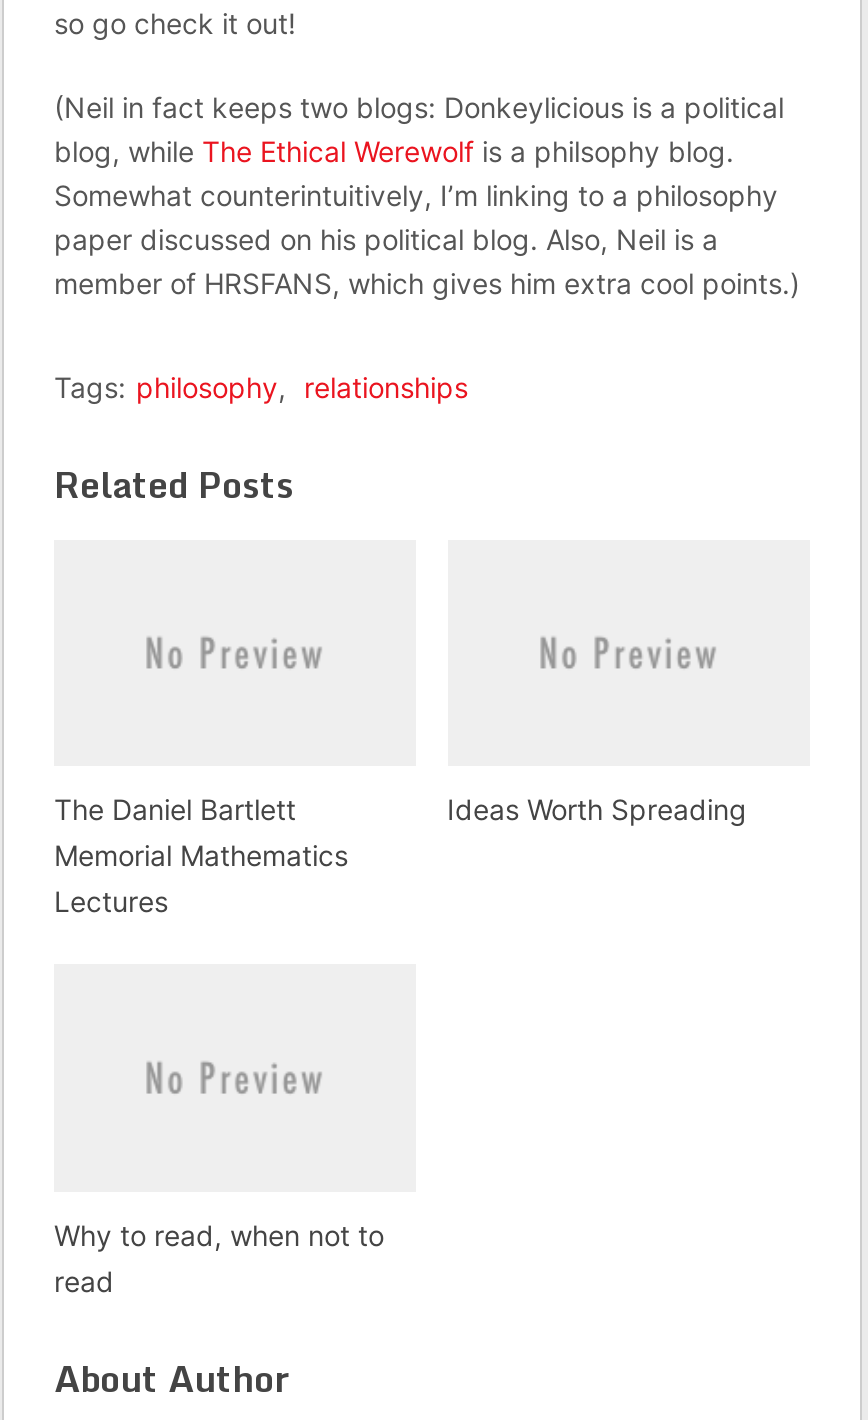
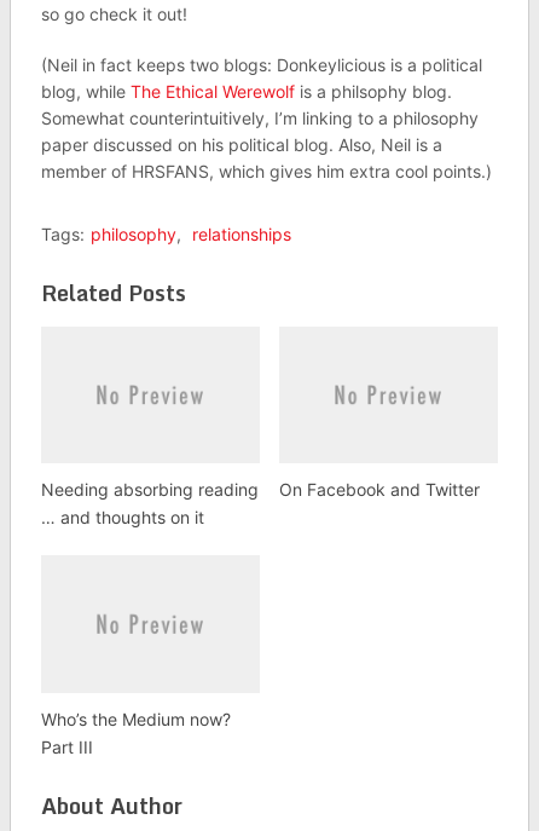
- The Daniel Bartlett
- Memorial Mathematics
- Lectures
+ Needing absorbing reading
+ … and thoughts on it

- Ideas Worth Spreading
+ On Facebook and Twitter

- Why to read, when not to
- read
+ Who’s the Medium now?
+ Part III
